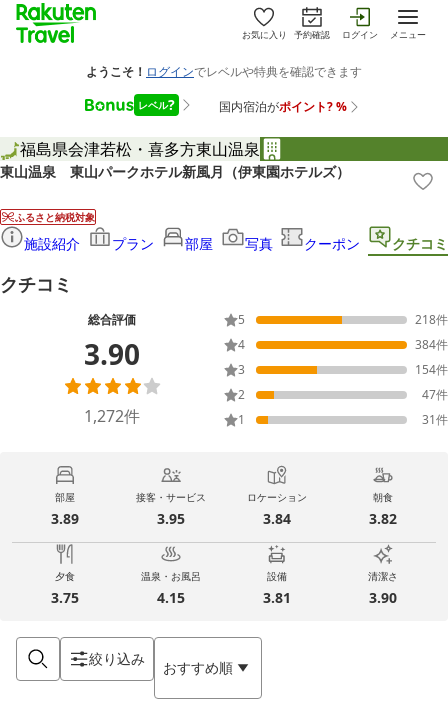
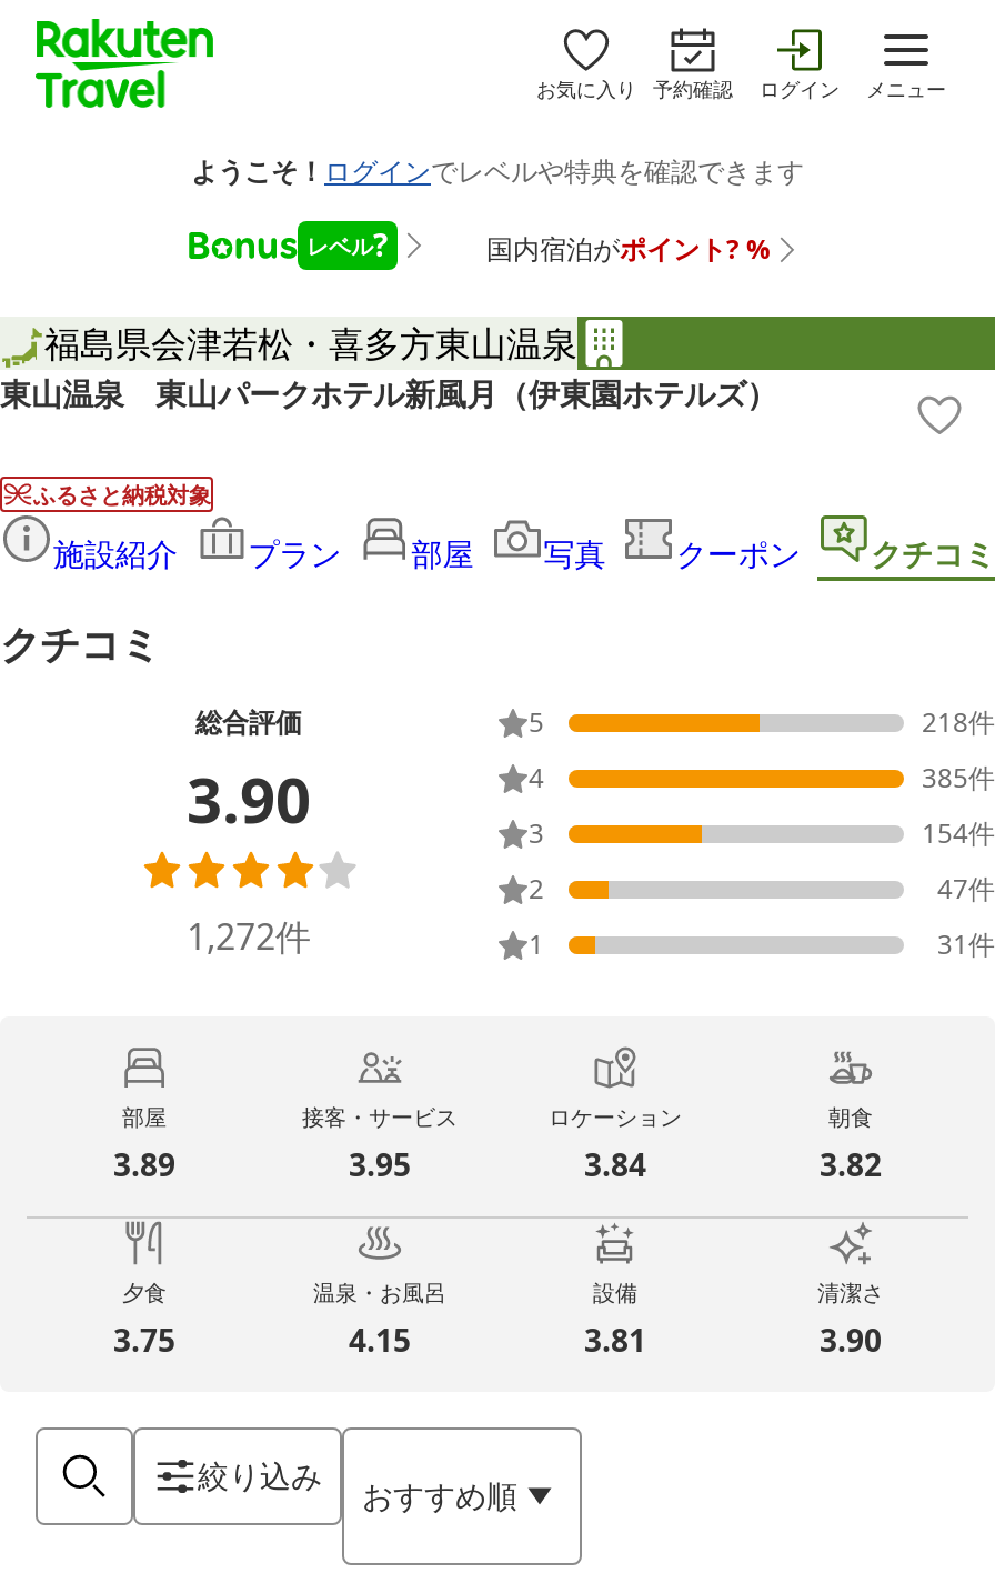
- 384件
+ 385件
